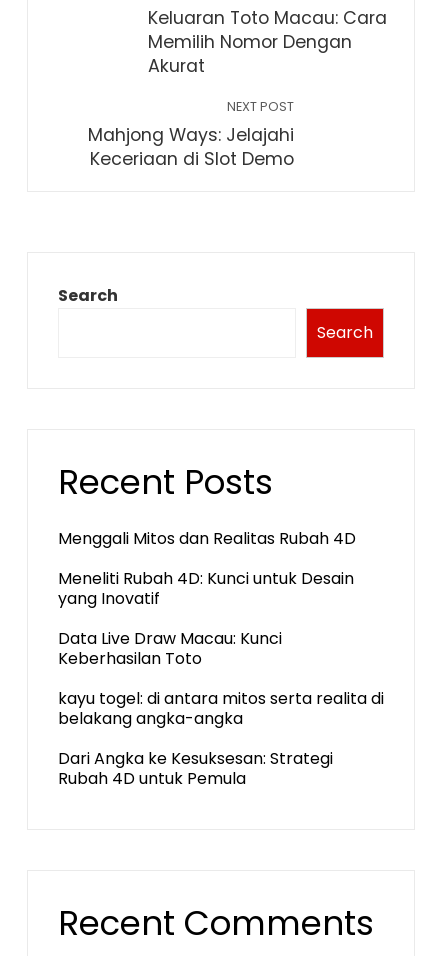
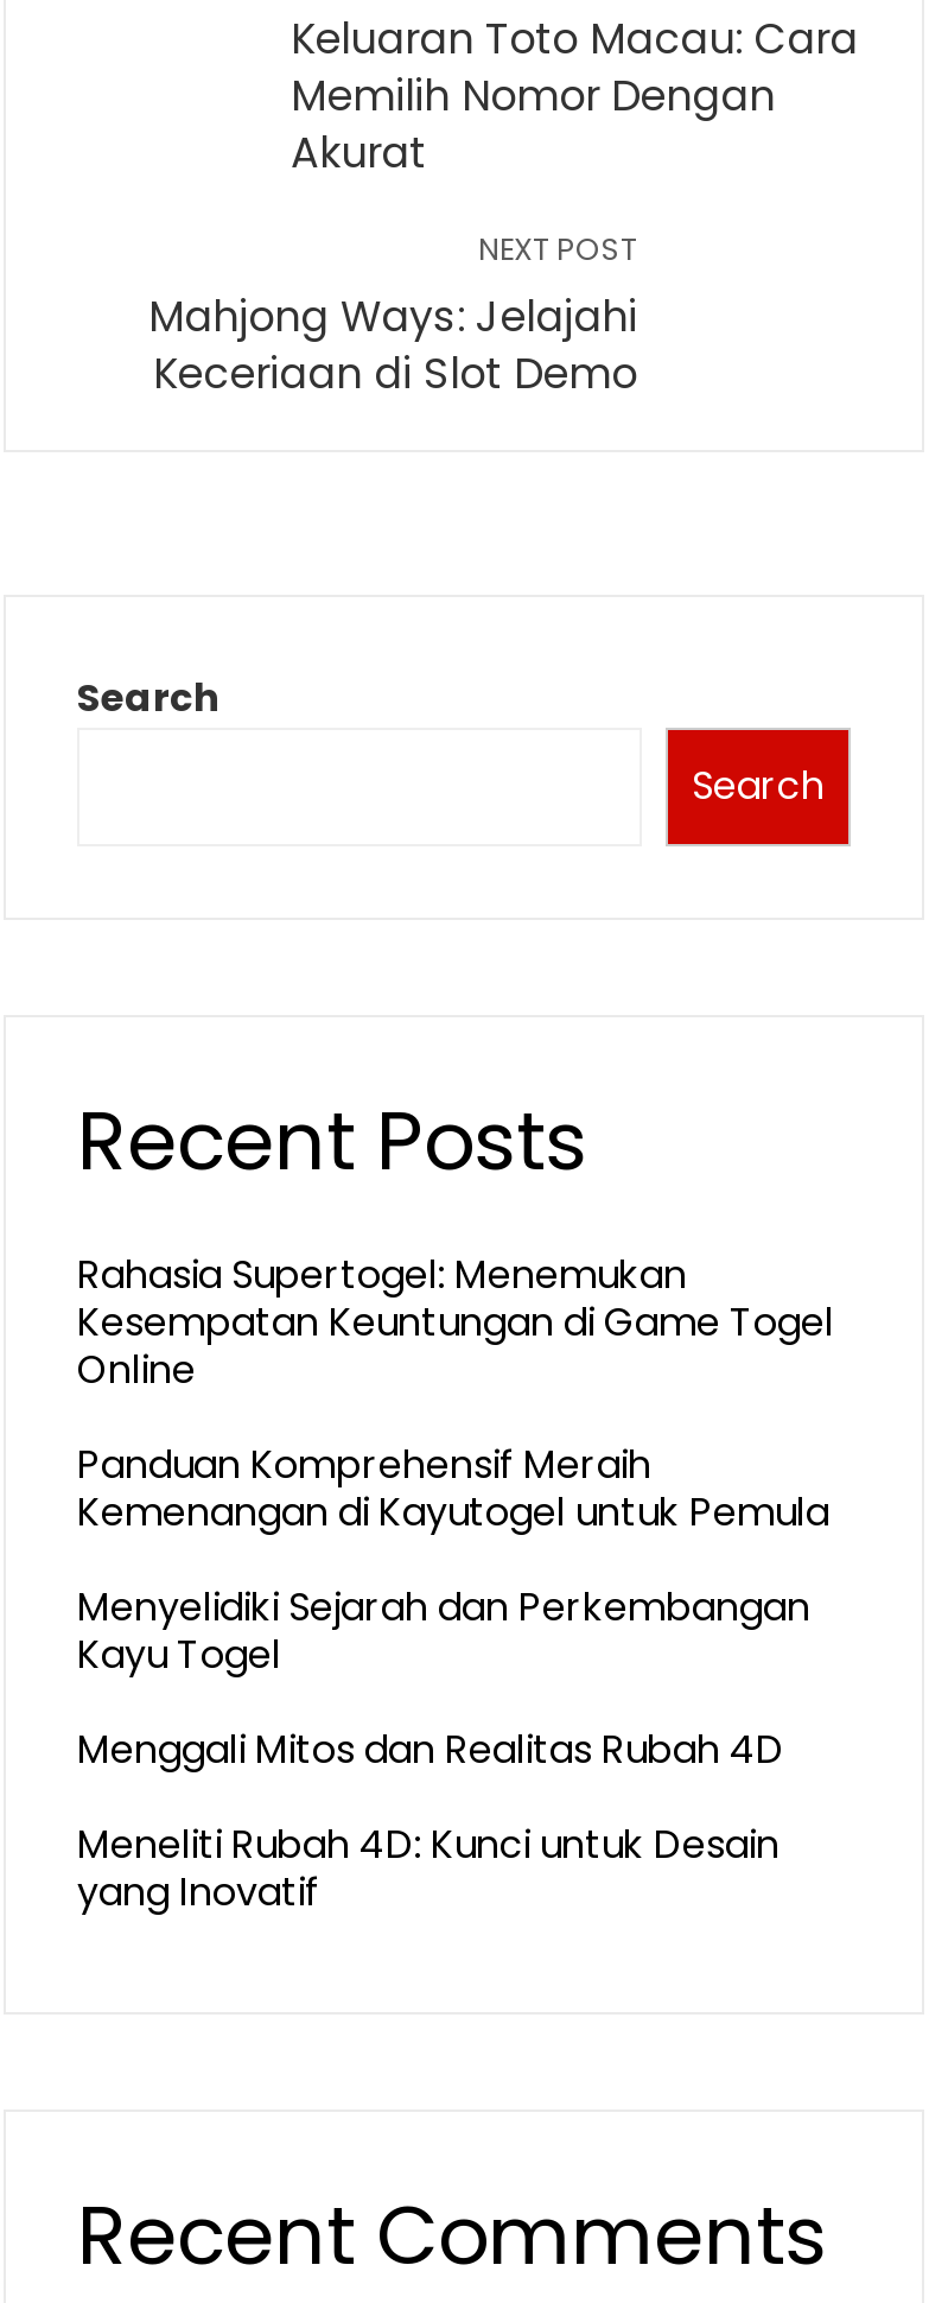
+ Rahasia Supertogel: Menemukan
+ Kesempatan Keuntungan di Game Togel
+ Online
+ Panduan Komprehensif Meraih
+ Kemenangan di Kayutogel untuk Pemula
+ Menyelidiki Sejarah dan Perkembangan
+ Kayu Togel

moved down: Menggali Mitos dan Realitas Rubah 4D | Meneliti Rubah 4D: Kunci untuk Desain | yang Inovatif

- Data Live Draw Macau: Kunci
- Keberhasilan Toto
- kayu togel: di antara mitos serta realita di
- belakang angka-angka
- Dari Angka ke Kesuksesan: Strategi
- Rubah 4D untuk Pemula
